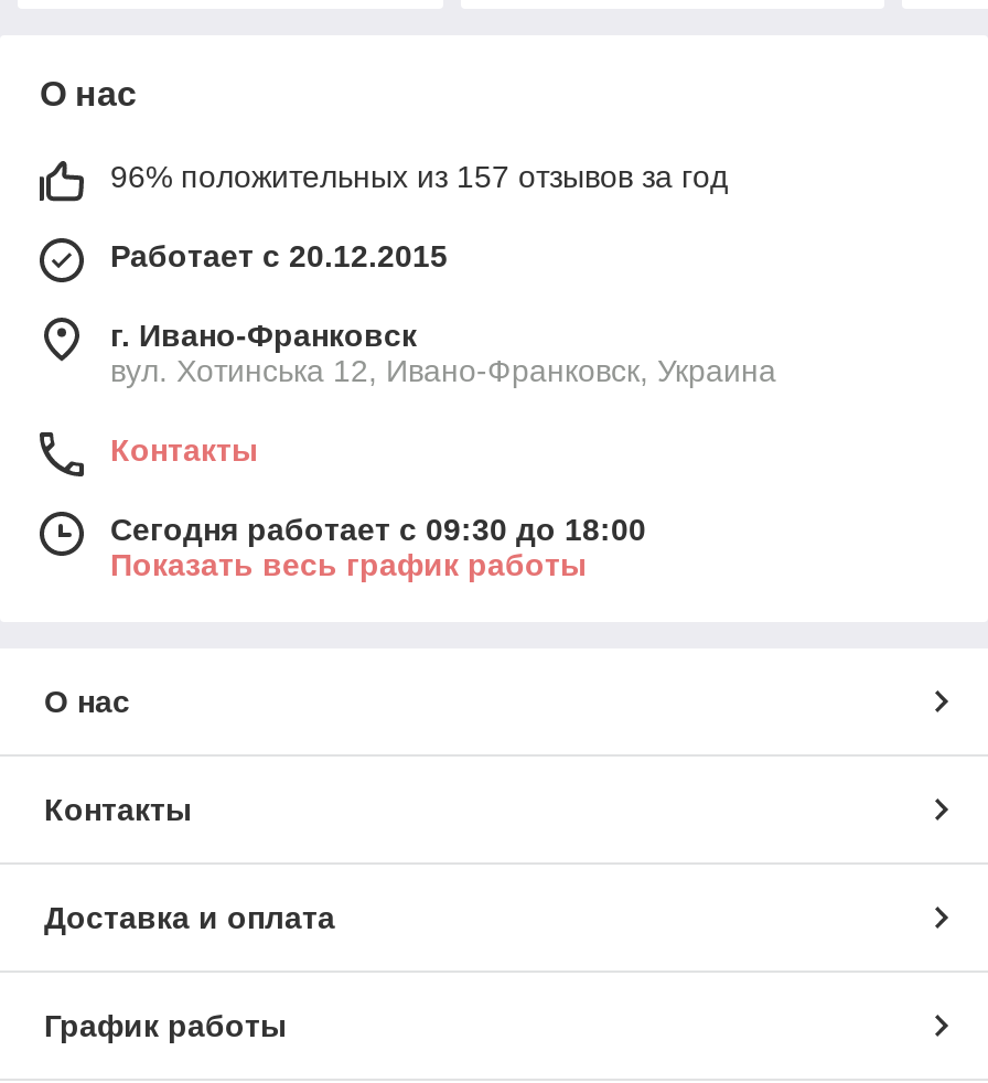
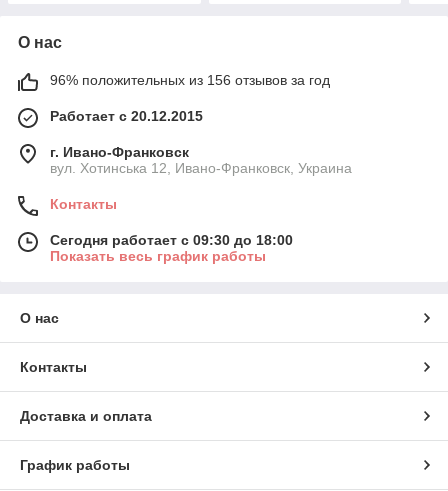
- 96% положительных из 157 отзывов за год
+ 96% положительных из 156 отзывов за год
